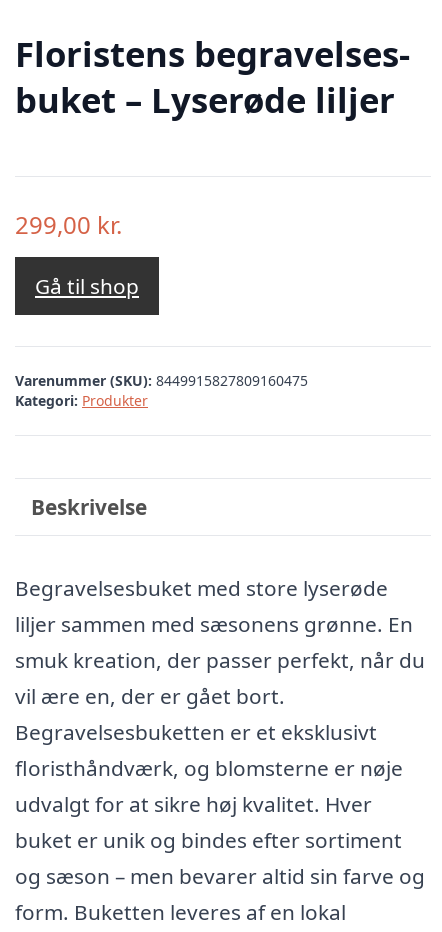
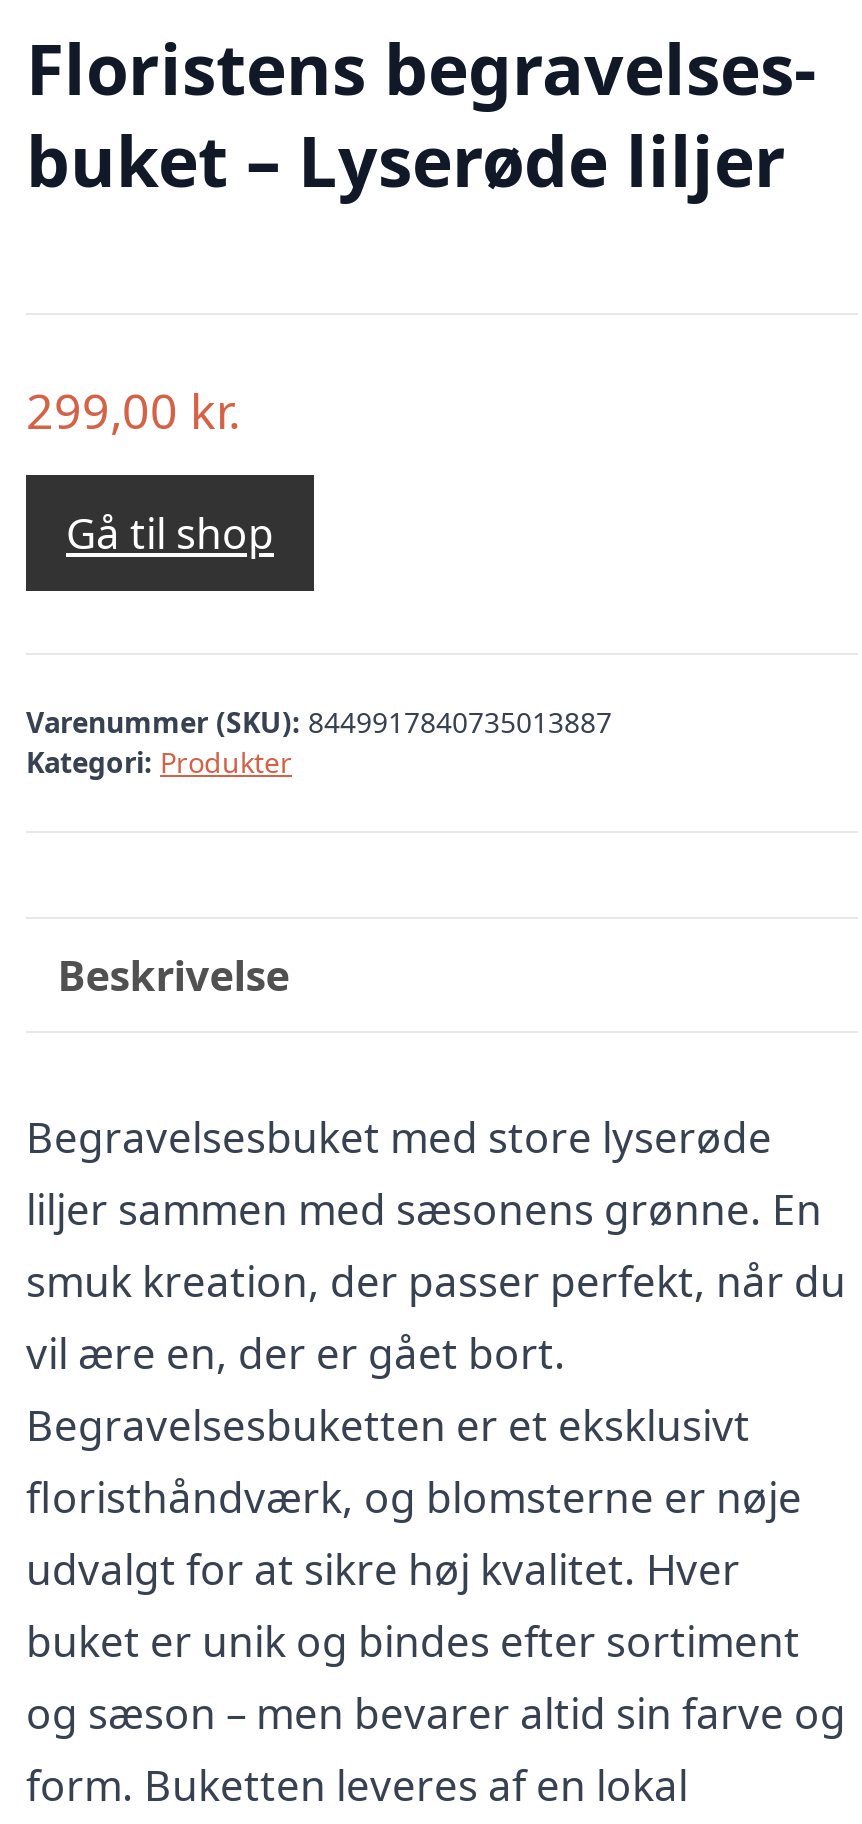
- Varenummer (SKU): 8449915827809160475
+ Varenummer (SKU): 8449917840735013887
